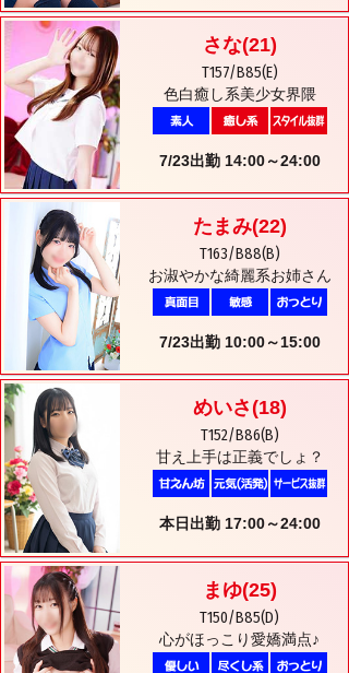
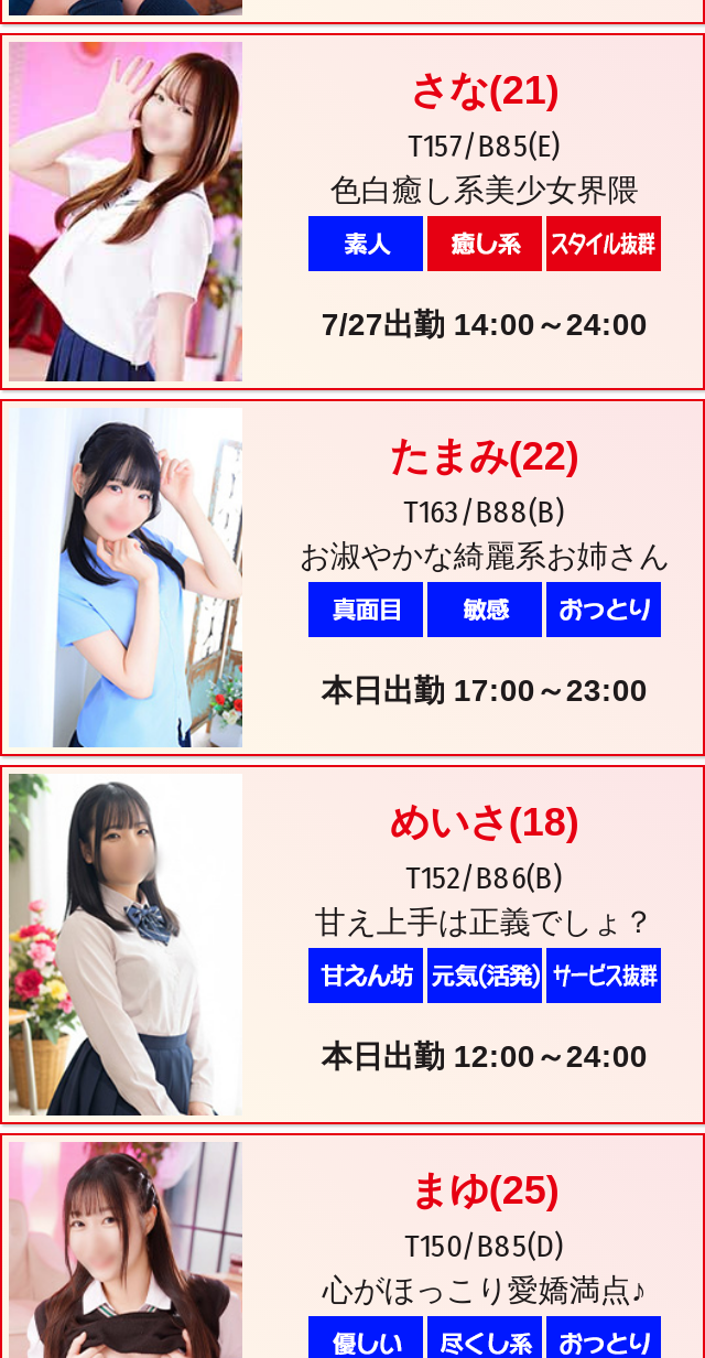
- 7/23出勤 14:00～24:00
+ 7/27出勤 14:00～24:00

- 7/23出勤 10:00～15:00
+ 本日出勤 17:00～23:00

- 本日出勤 17:00～24:00
+ 本日出勤 12:00～24:00
